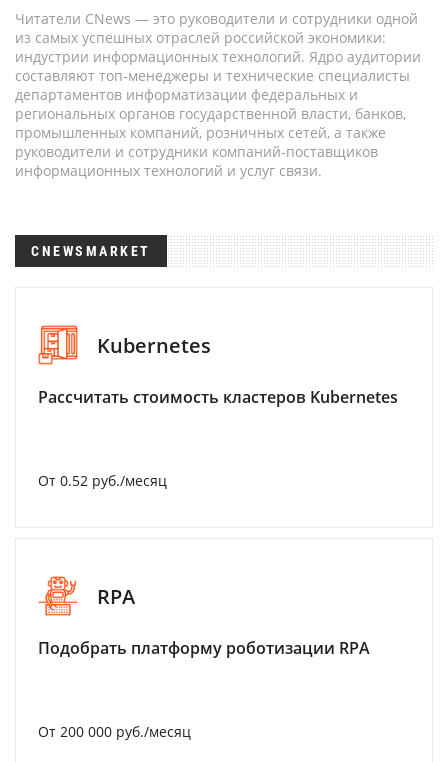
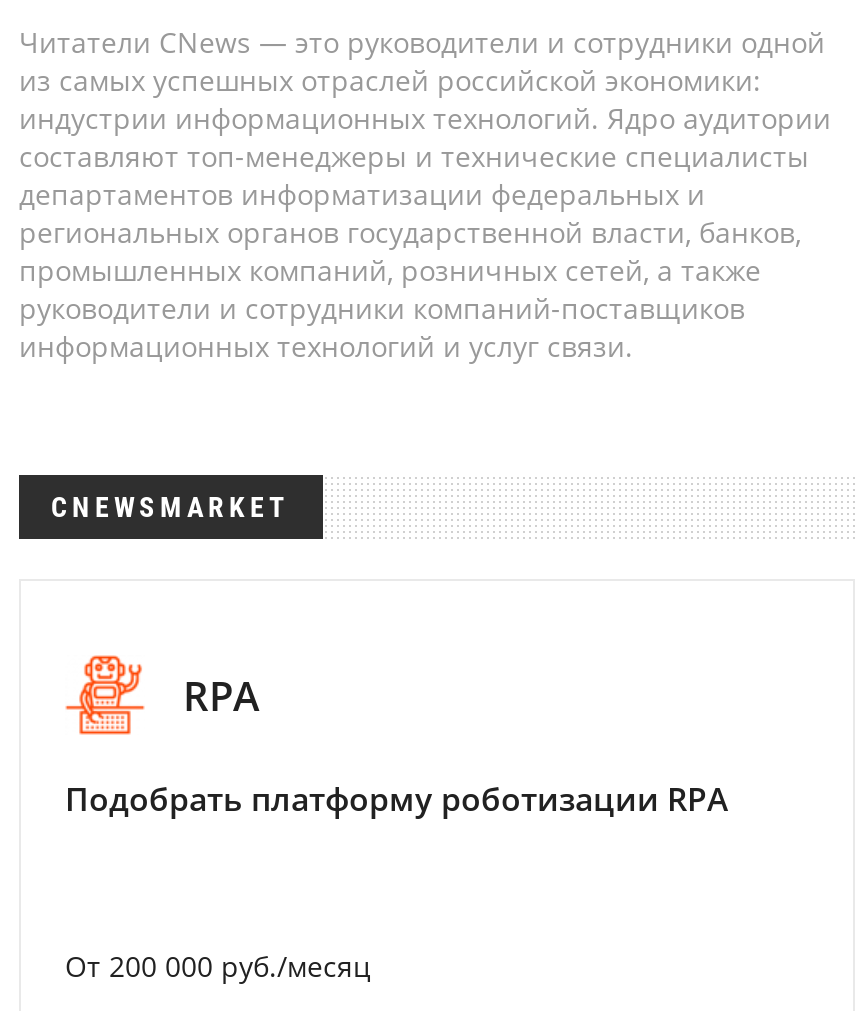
- [image]
- Kubernetes
- Рассчитать стоимость кластеров Kubernetes

- От 0.52 руб./месяц
